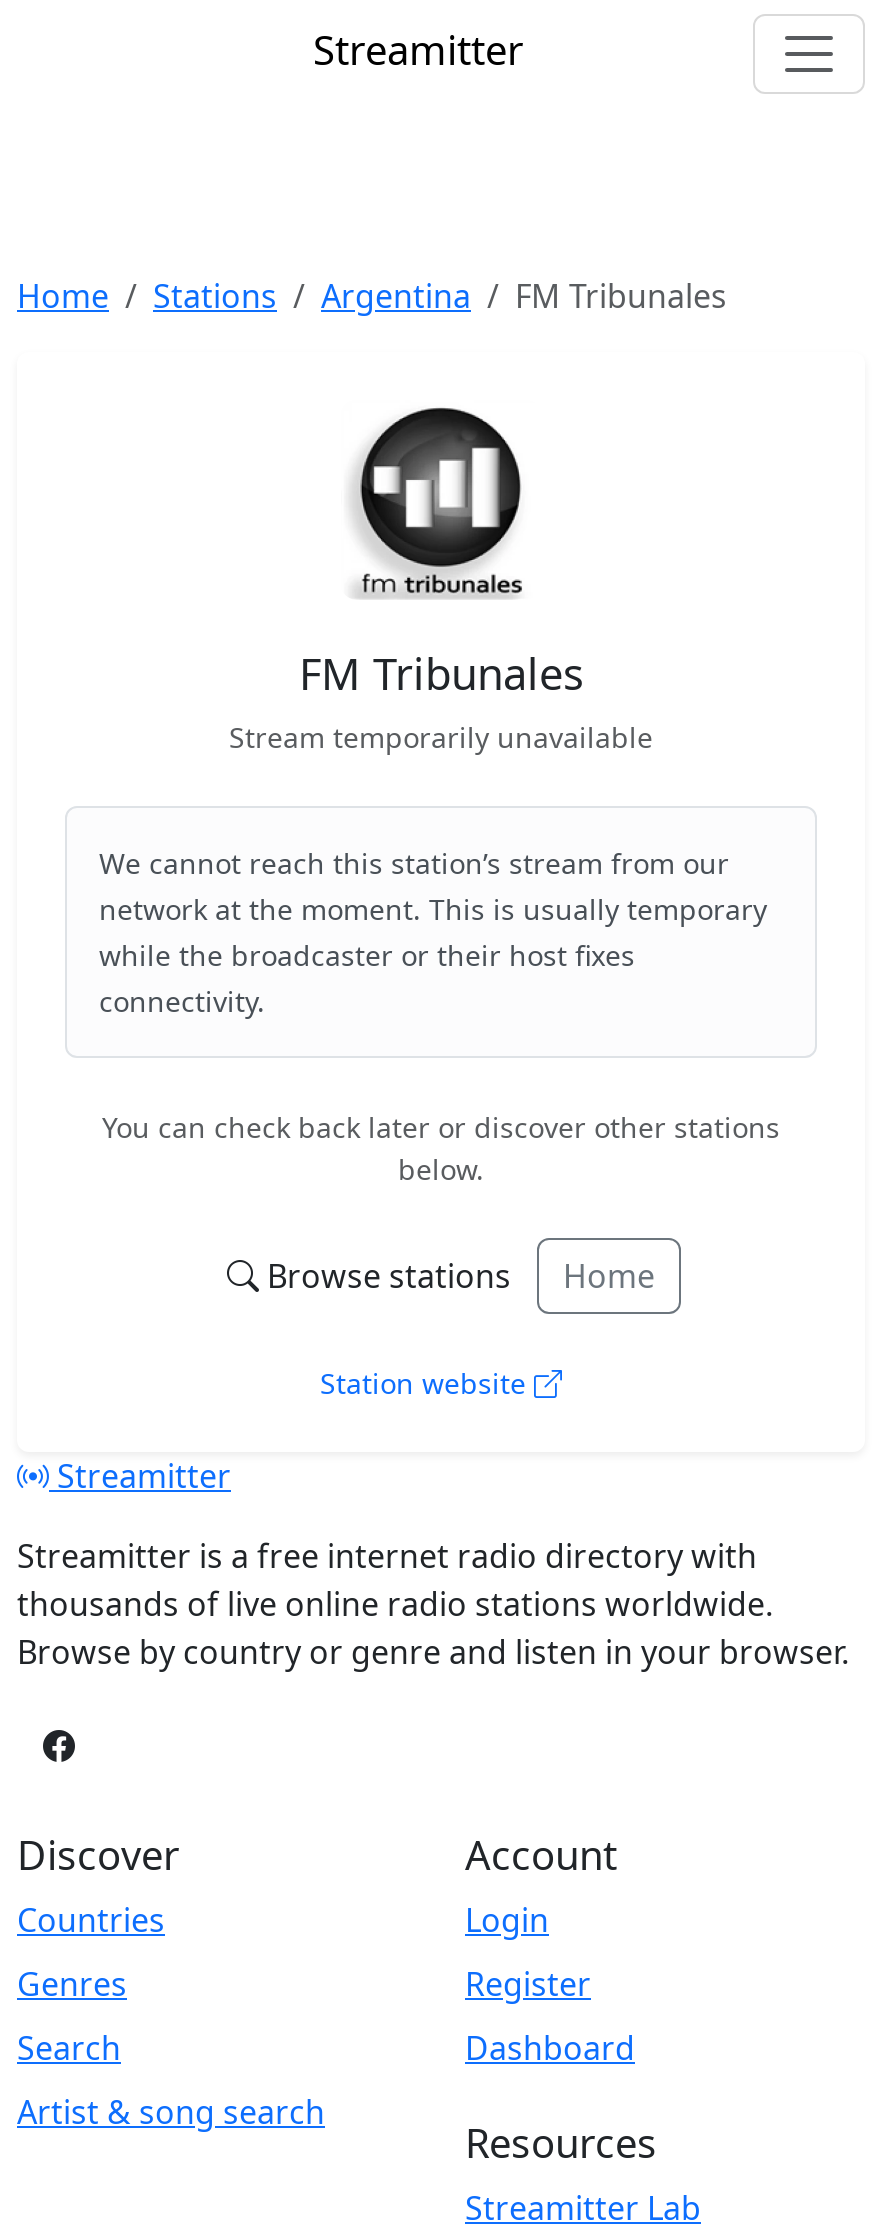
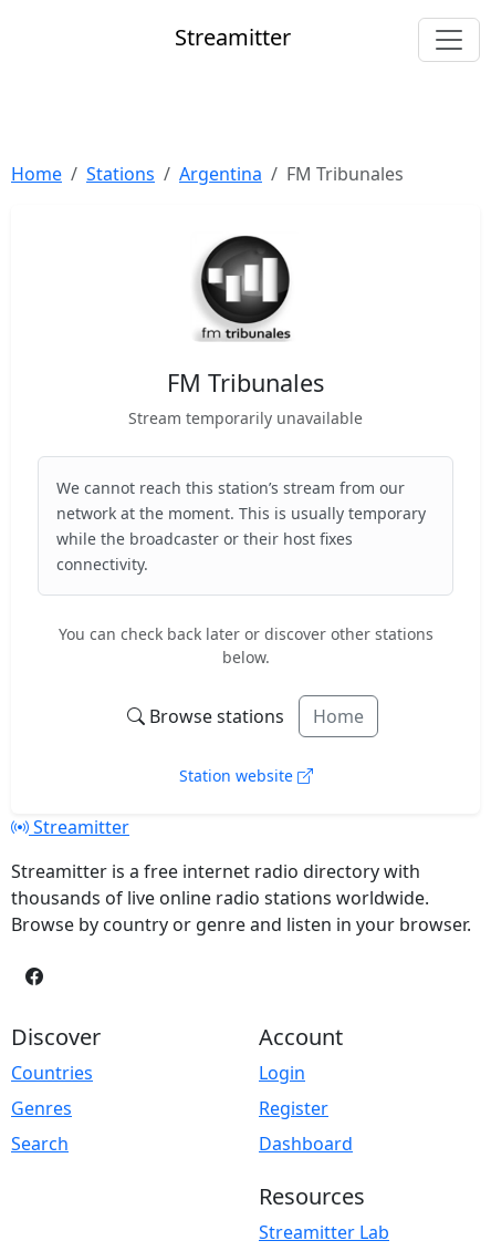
- Artist & song search
